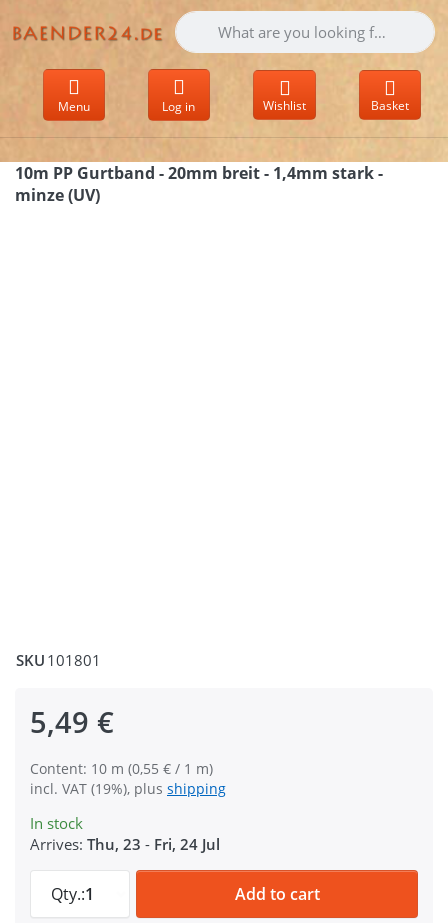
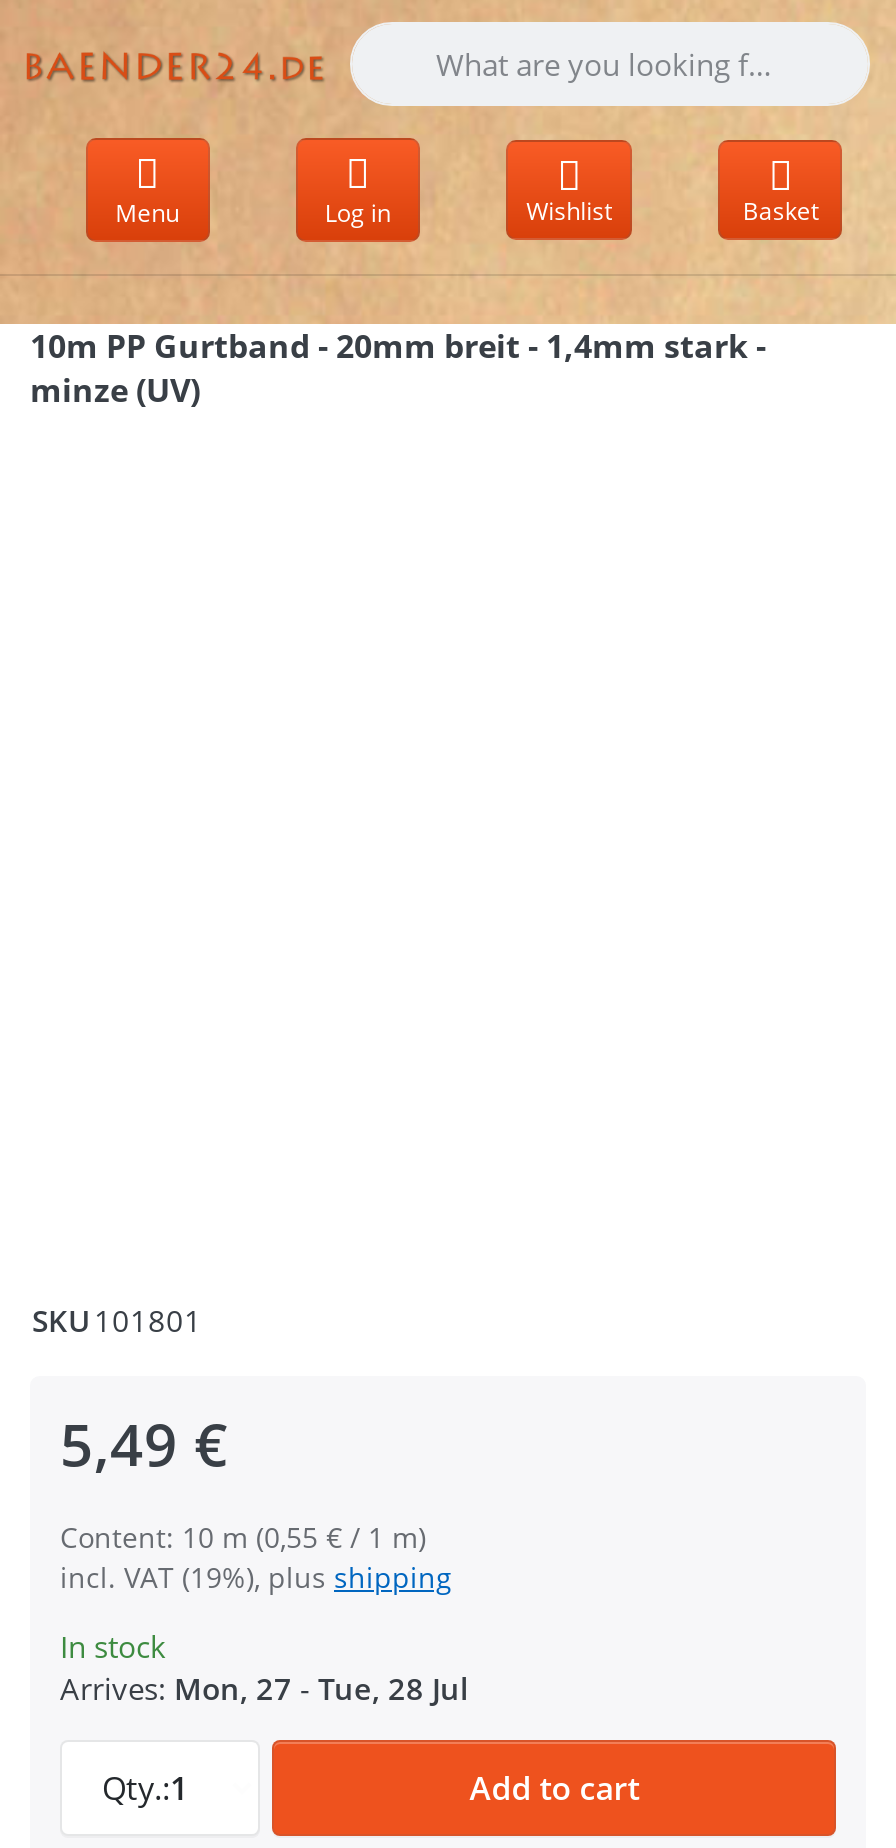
- Arrives: Thu, 23 - Fri, 24 Jul
+ Arrives: Mon, 27 - Tue, 28 Jul
